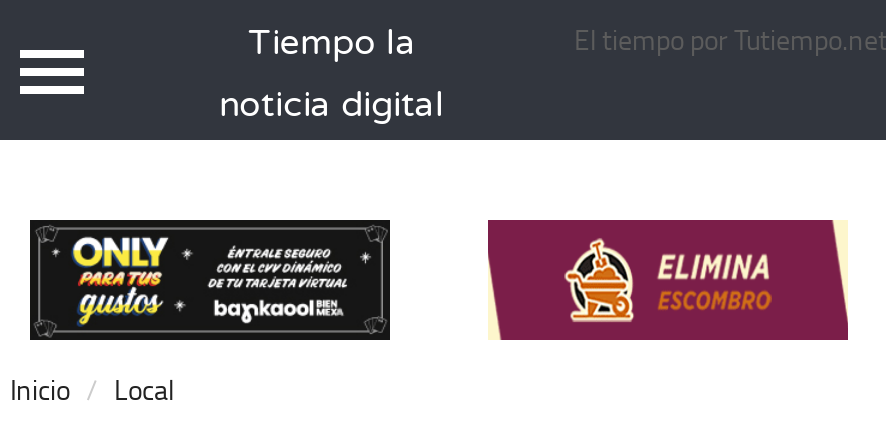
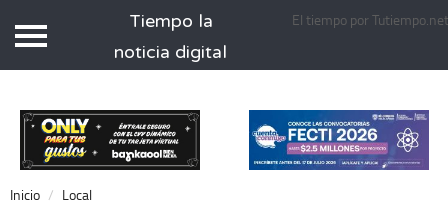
- [image]
+ [image]
